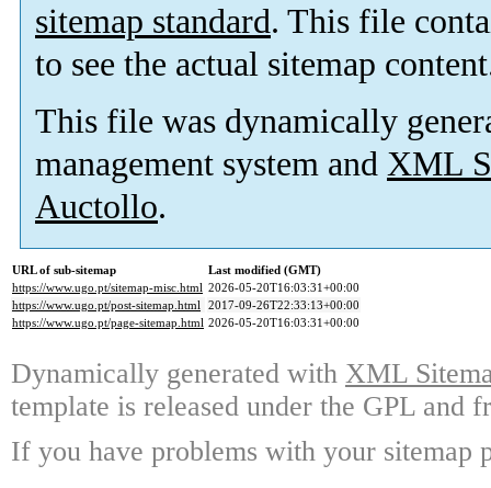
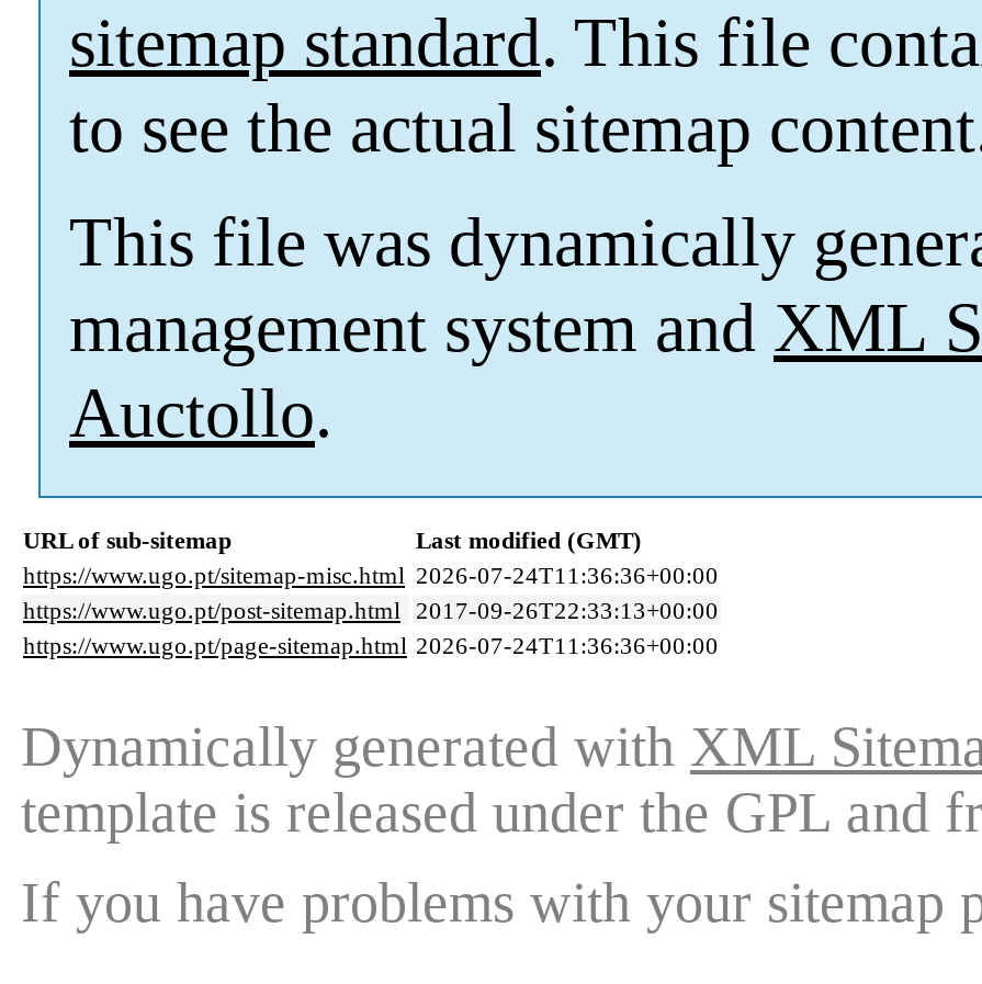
- https://www.ugo.pt/sitemap-misc.html 2026-05-20T16:03:31+00:00
+ https://www.ugo.pt/sitemap-misc.html 2026-07-24T11:36:36+00:00

- https://www.ugo.pt/page-sitemap.html 2026-05-20T16:03:31+00:00
+ https://www.ugo.pt/page-sitemap.html 2026-07-24T11:36:36+00:00
